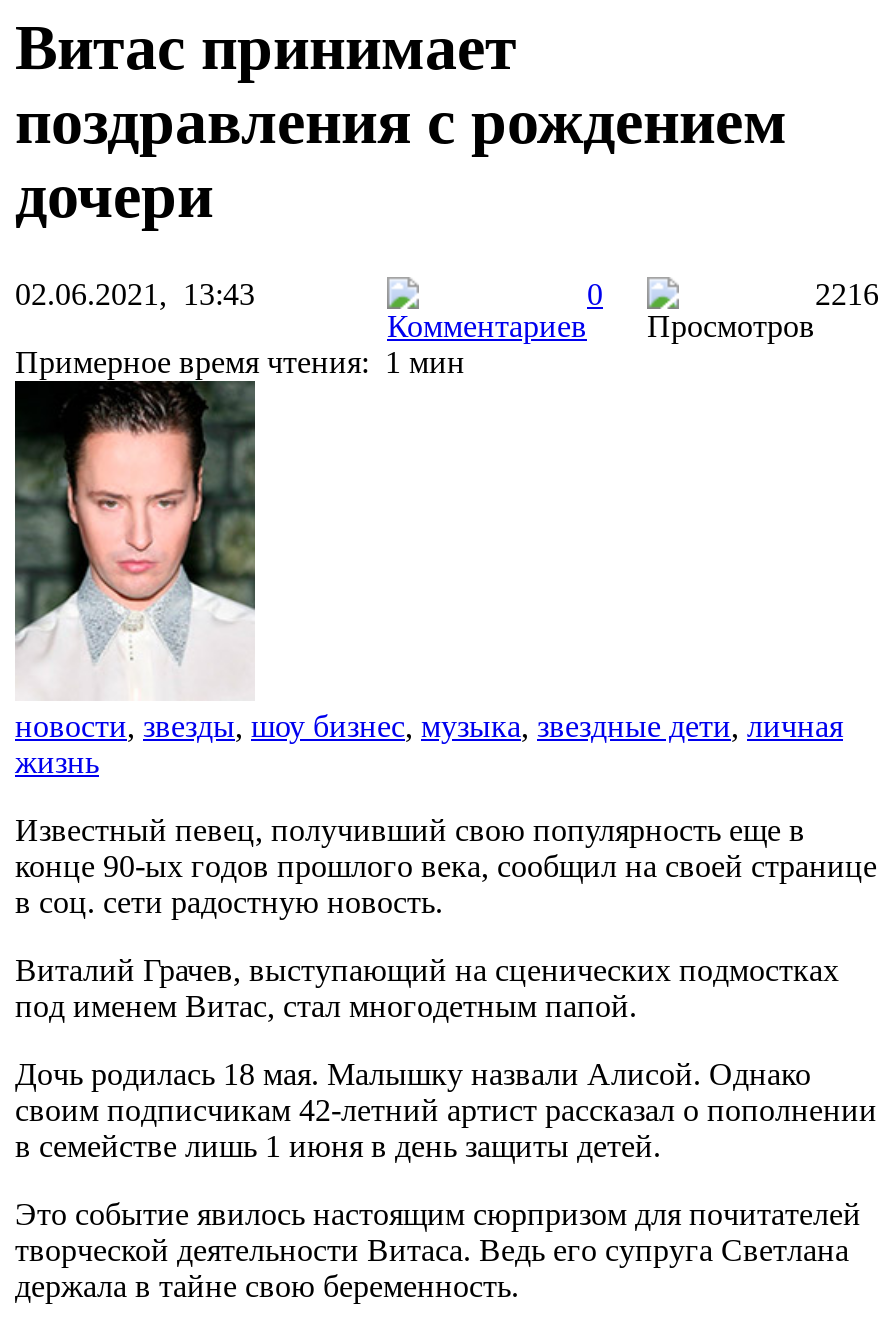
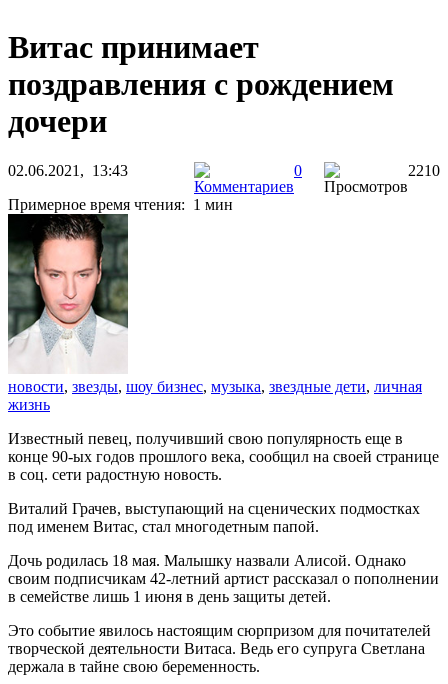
- 2216
+ 2210
